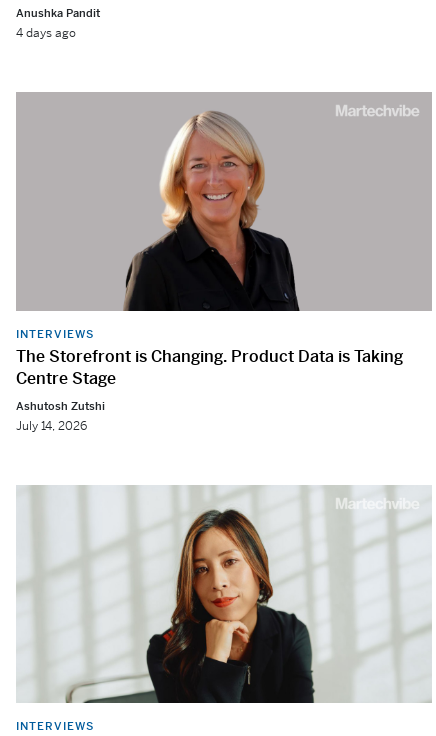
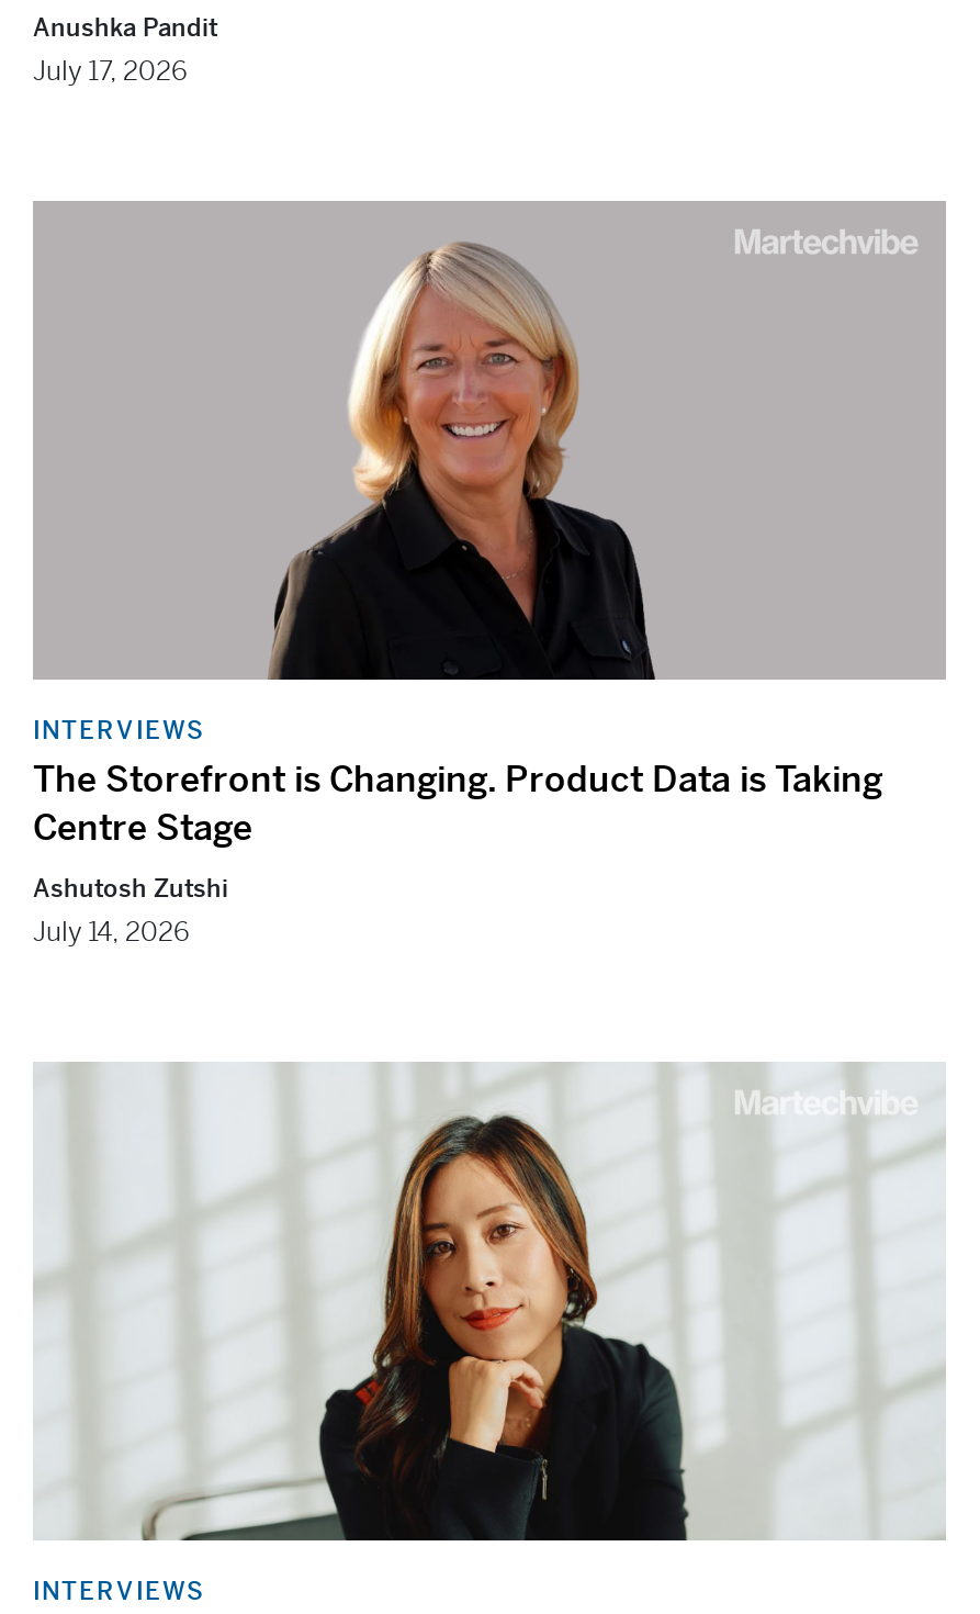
- 4 days ago
+ July 17, 2026
